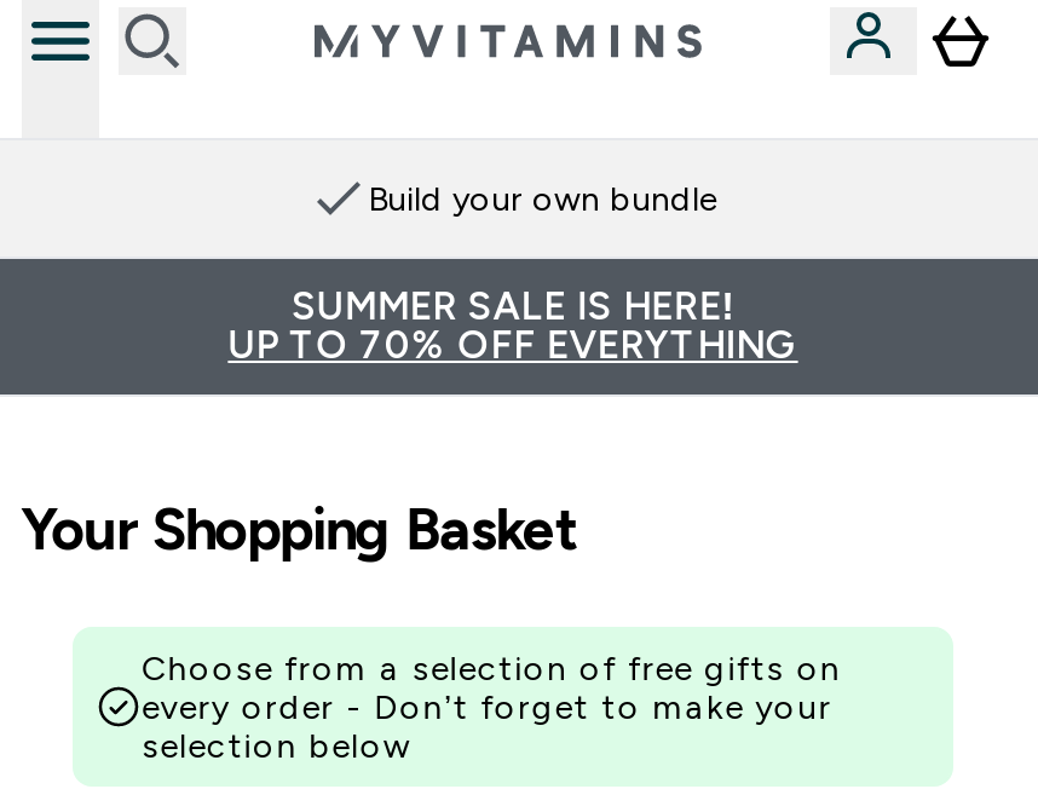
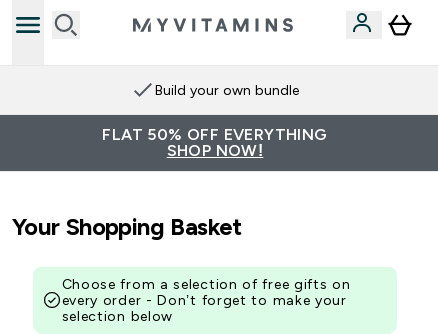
- SUMMER SALE IS HERE!
- UP TO 70% OFF EVERYTHING
+ FLAT 50% OFF EVERYTHING
+ SHOP NOW!
